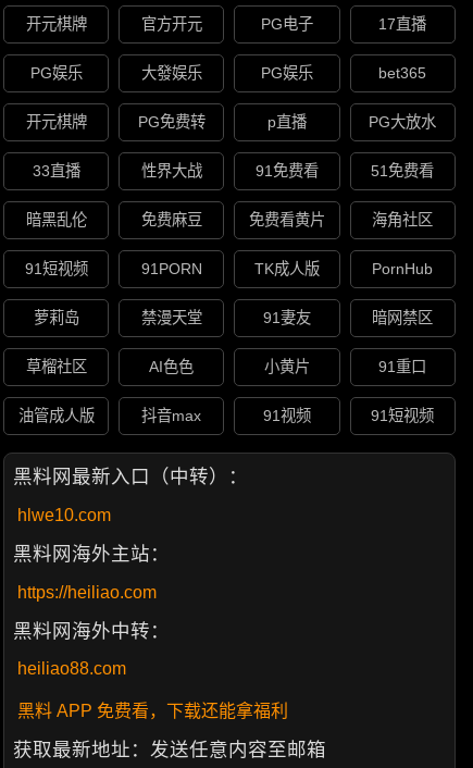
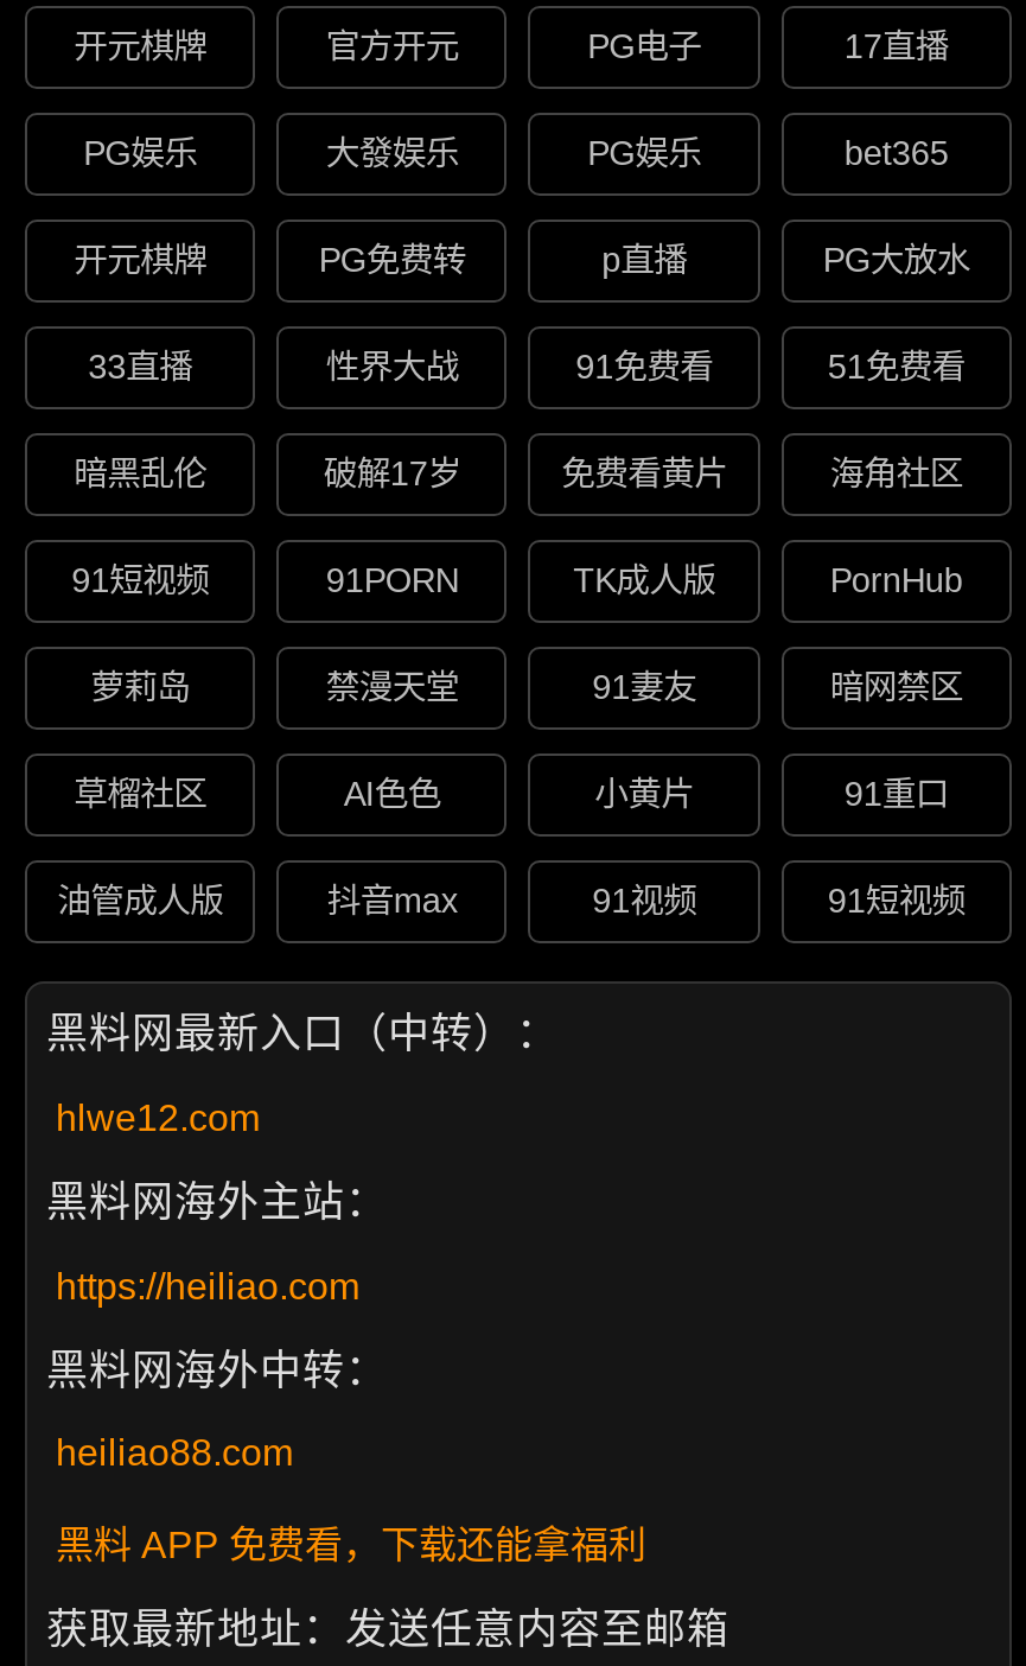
- 免费麻豆
+ 破解17岁

- hlwe10.com
+ hlwe12.com
